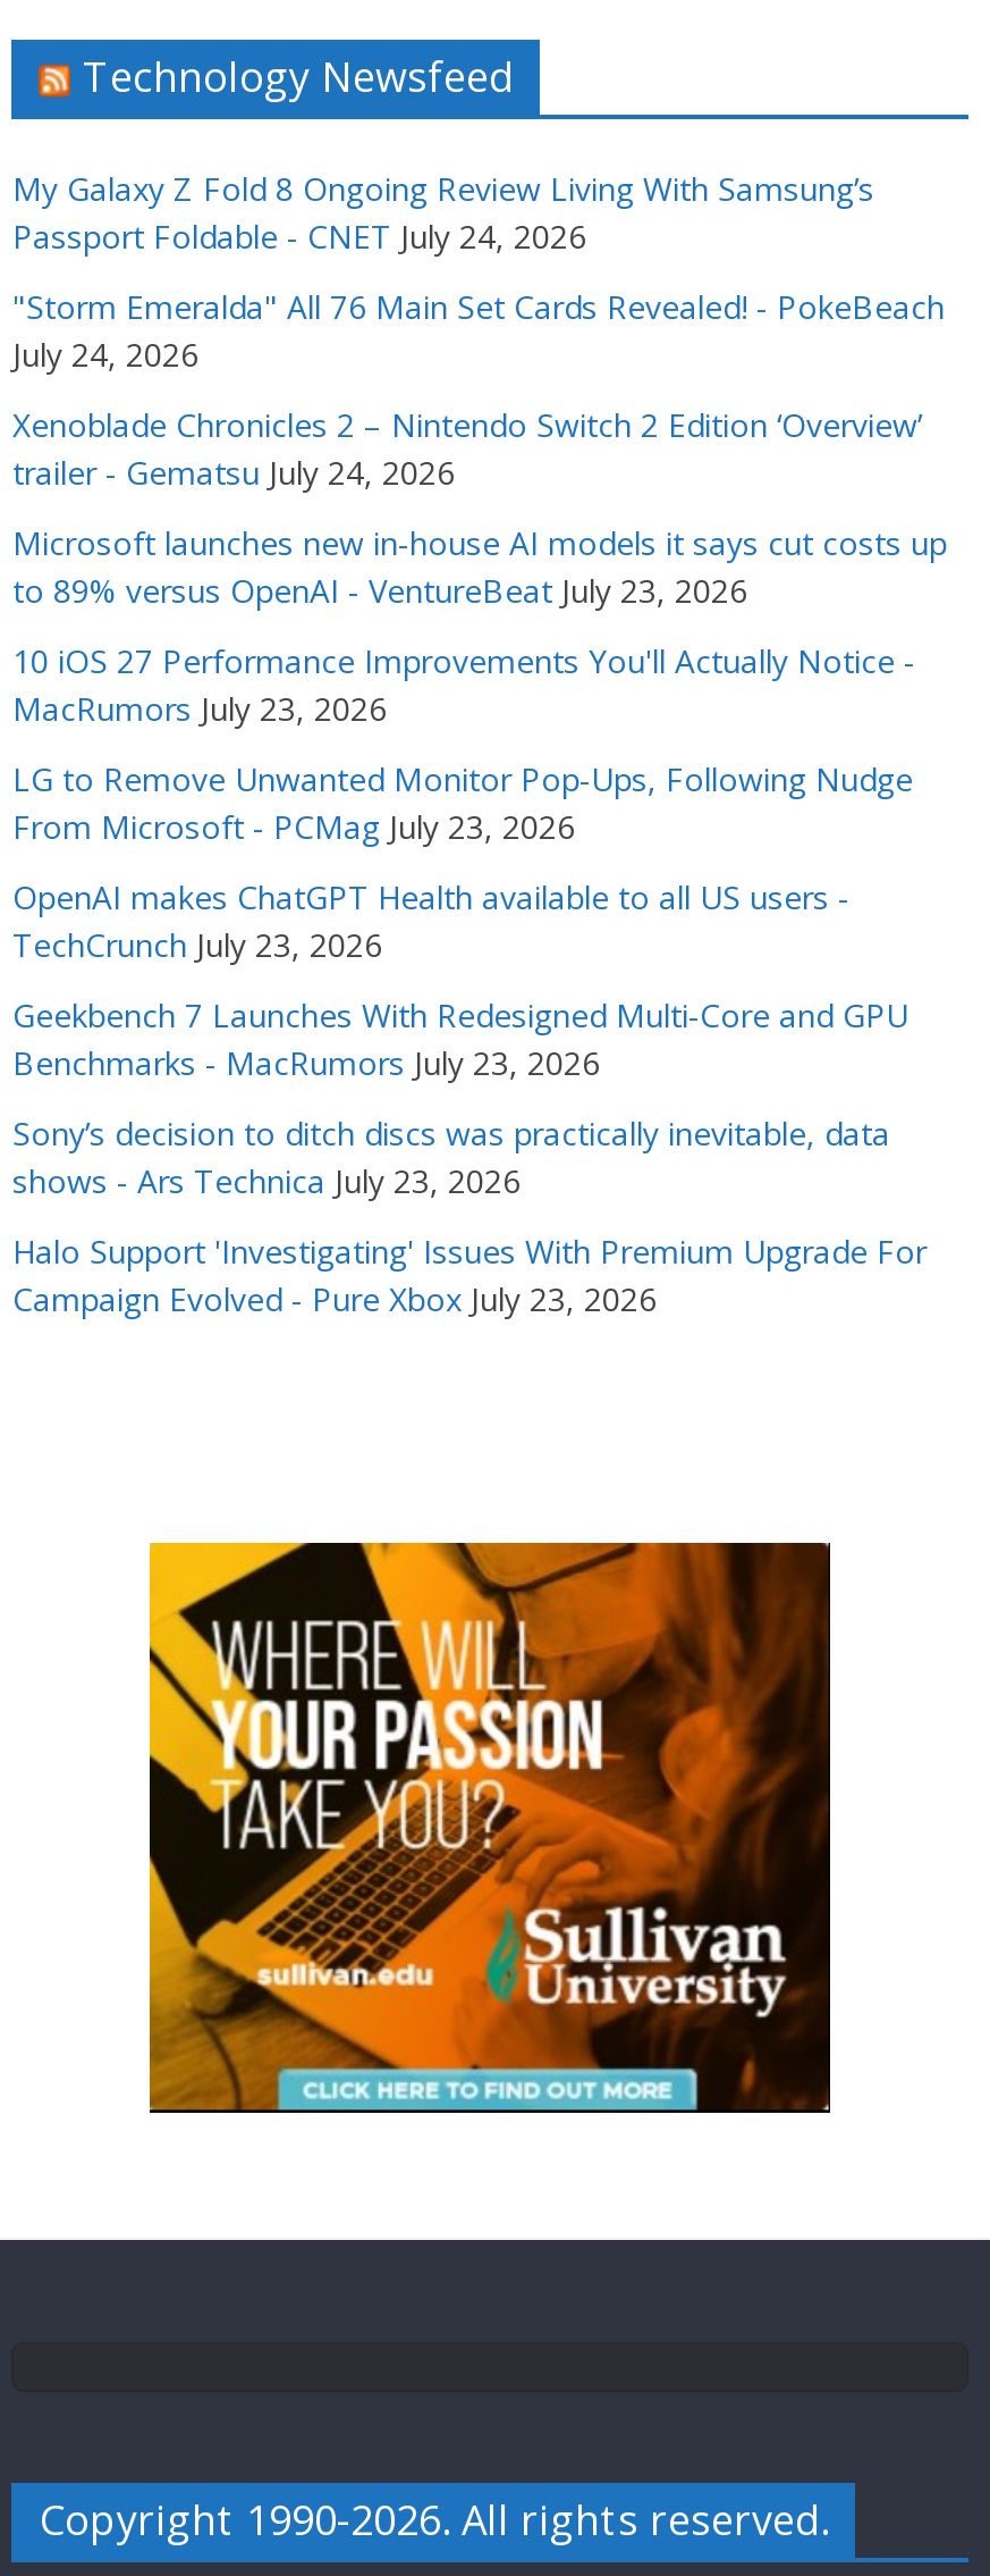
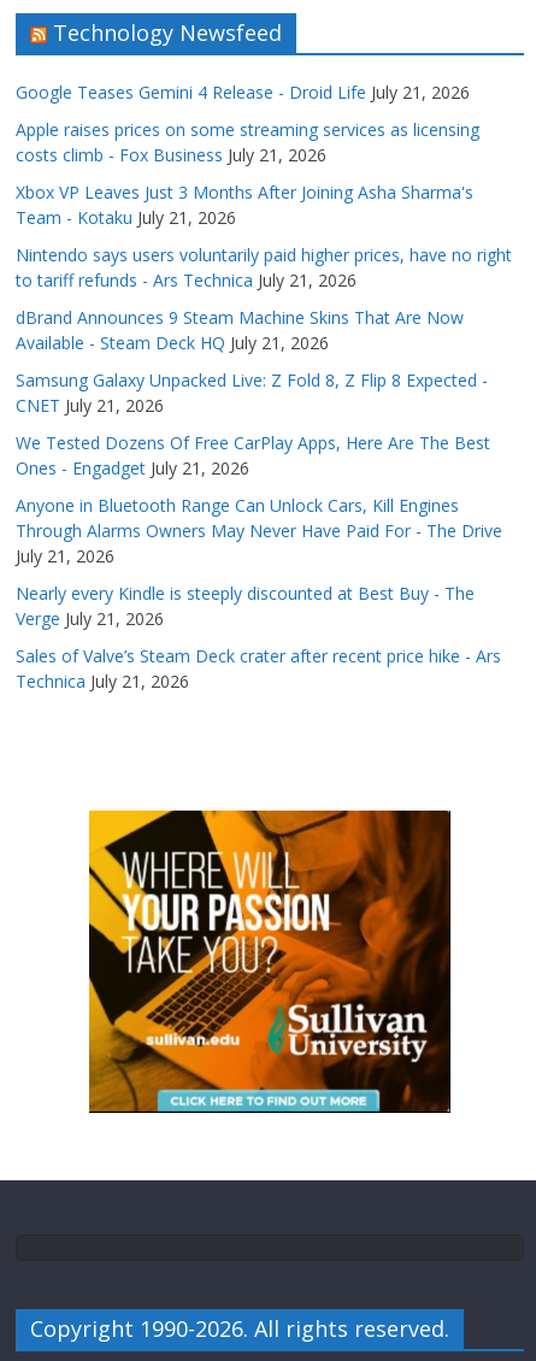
- My Galaxy Z Fold 8 Ongoing Review Living With Samsung’s
- Passport Foldable - CNET July 24, 2026
+ Google Teases Gemini 4 Release - Droid Life July 21, 2026

- "Storm Emeralda" All 76 Main Set Cards Revealed! - PokeBeach
- July 24, 2026
+ Apple raises prices on some streaming services as licensing
+ costs climb - Fox Business July 21, 2026

- Xenoblade Chronicles 2 – Nintendo Switch 2 Edition ‘Overview’
- trailer - Gematsu July 24, 2026
+ Xbox VP Leaves Just 3 Months After Joining Asha Sharma's
+ Team - Kotaku July 21, 2026

- Microsoft launches new in-house AI models it says cut costs up
- to 89% versus OpenAI - VentureBeat July 23, 2026
+ Nintendo says users voluntarily paid higher prices, have no right
+ to tariff refunds - Ars Technica July 21, 2026

- 10 iOS 27 Performance Improvements You'll Actually Notice -
- MacRumors July 23, 2026
+ dBrand Announces 9 Steam Machine Skins That Are Now
+ Available - Steam Deck HQ July 21, 2026

- LG to Remove Unwanted Monitor Pop-Ups, Following Nudge
- From Microsoft - PCMag July 23, 2026
+ Samsung Galaxy Unpacked Live: Z Fold 8, Z Flip 8 Expected -
+ CNET July 21, 2026

- OpenAI makes ChatGPT Health available to all US users -
- TechCrunch July 23, 2026
+ We Tested Dozens Of Free CarPlay Apps, Here Are The Best
+ Ones - Engadget July 21, 2026

- Geekbench 7 Launches With Redesigned Multi-Core and GPU
- Benchmarks - MacRumors July 23, 2026
+ Anyone in Bluetooth Range Can Unlock Cars, Kill Engines
+ Through Alarms Owners May Never Have Paid For - The Drive
+ July 21, 2026

- Sony’s decision to ditch discs was practically inevitable, data
- shows - Ars Technica July 23, 2026
+ Nearly every Kindle is steeply discounted at Best Buy - The
+ Verge July 21, 2026

- Halo Support 'Investigating' Issues With Premium Upgrade For
- Campaign Evolved - Pure Xbox July 23, 2026
+ Sales of Valve’s Steam Deck crater after recent price hike - Ars
+ Technica July 21, 2026
